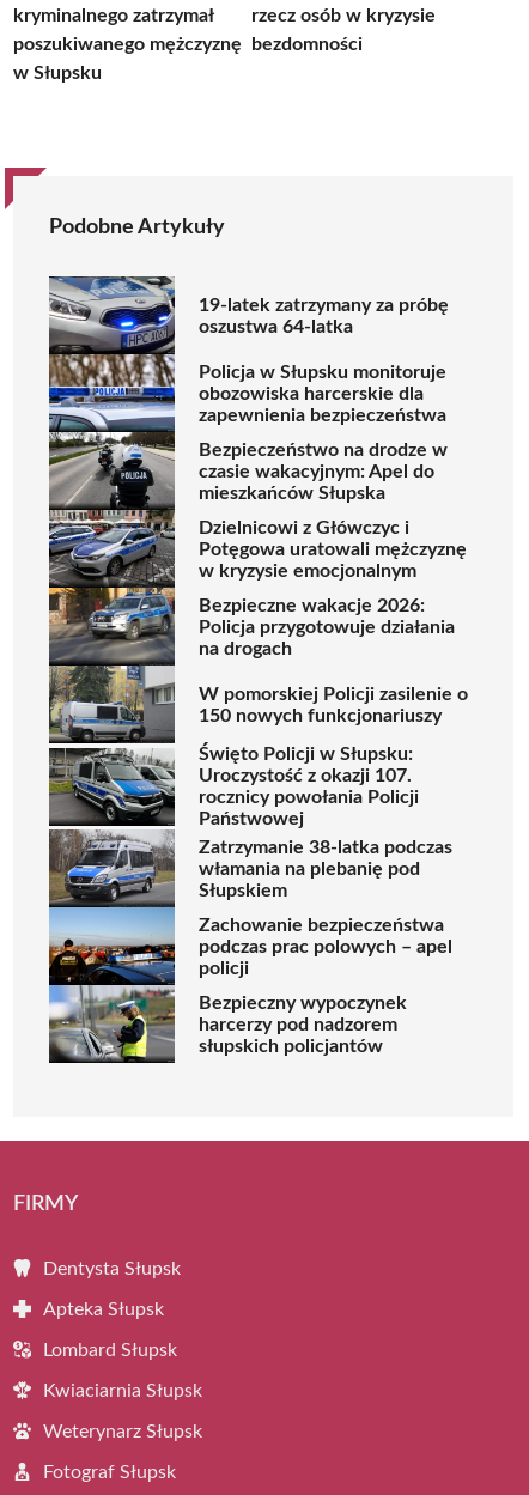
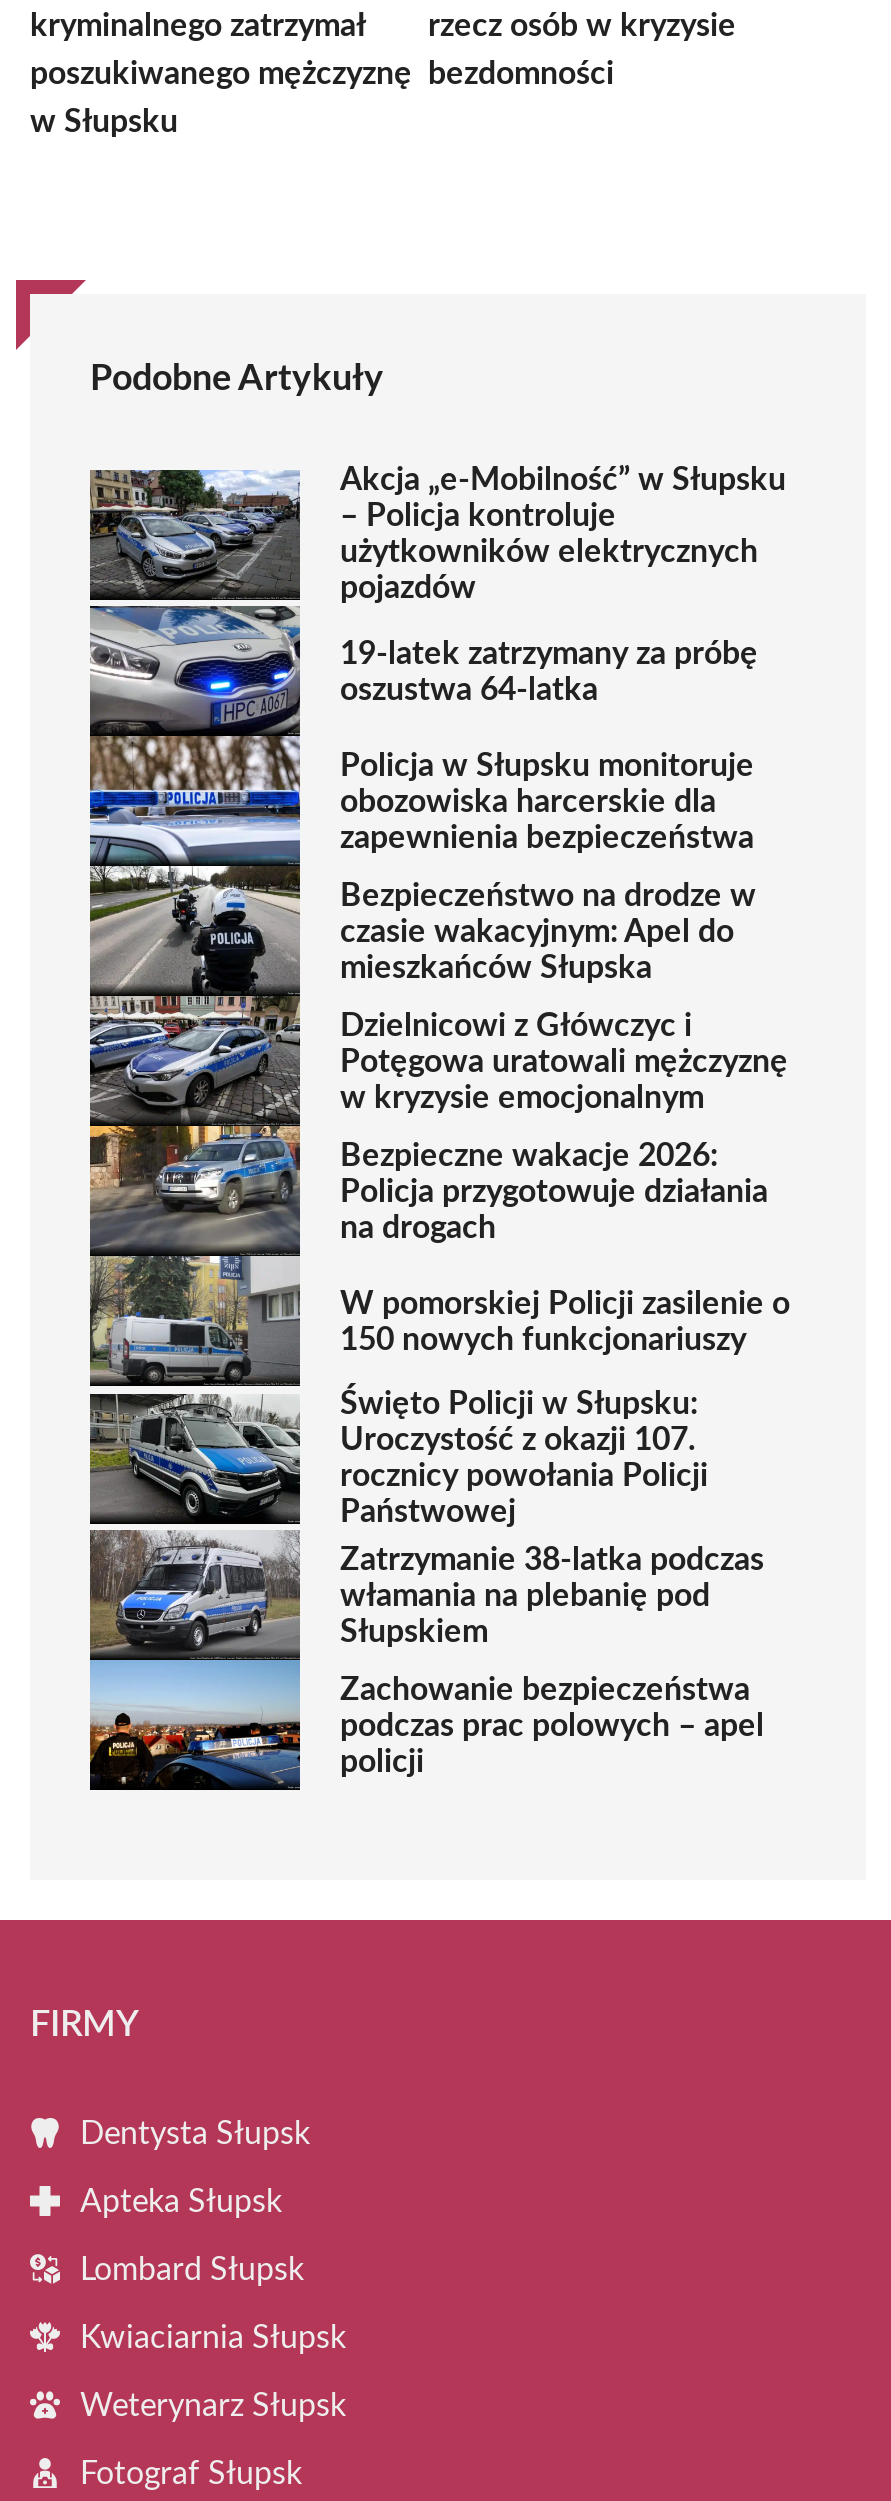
+ [image]
+ Akcja „e-Mobilność” w Słupsku
+ – Policja kontroluje
+ użytkowników elektrycznych
+ pojazdów

moved down: 19-latek zatrzymany za próbę | oszustwa 64-latka | Policja w Słupsku monitoruje | ... | podczas prac polowych – apel | policji

- [image]
- Bezpieczny wypoczynek
- harcerzy pod nadzorem
- słupskich policjantów
